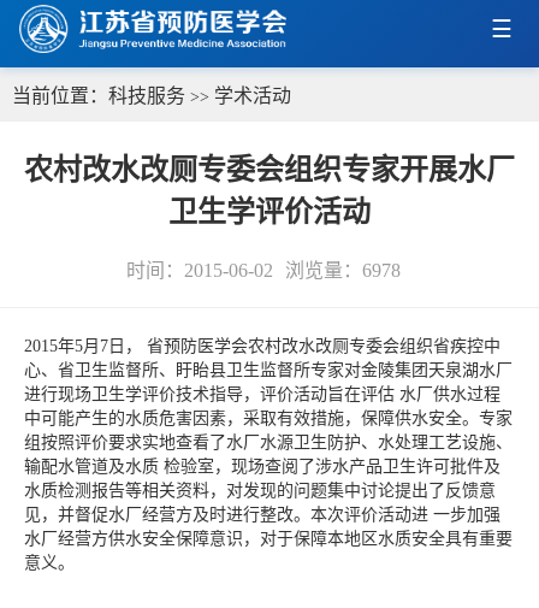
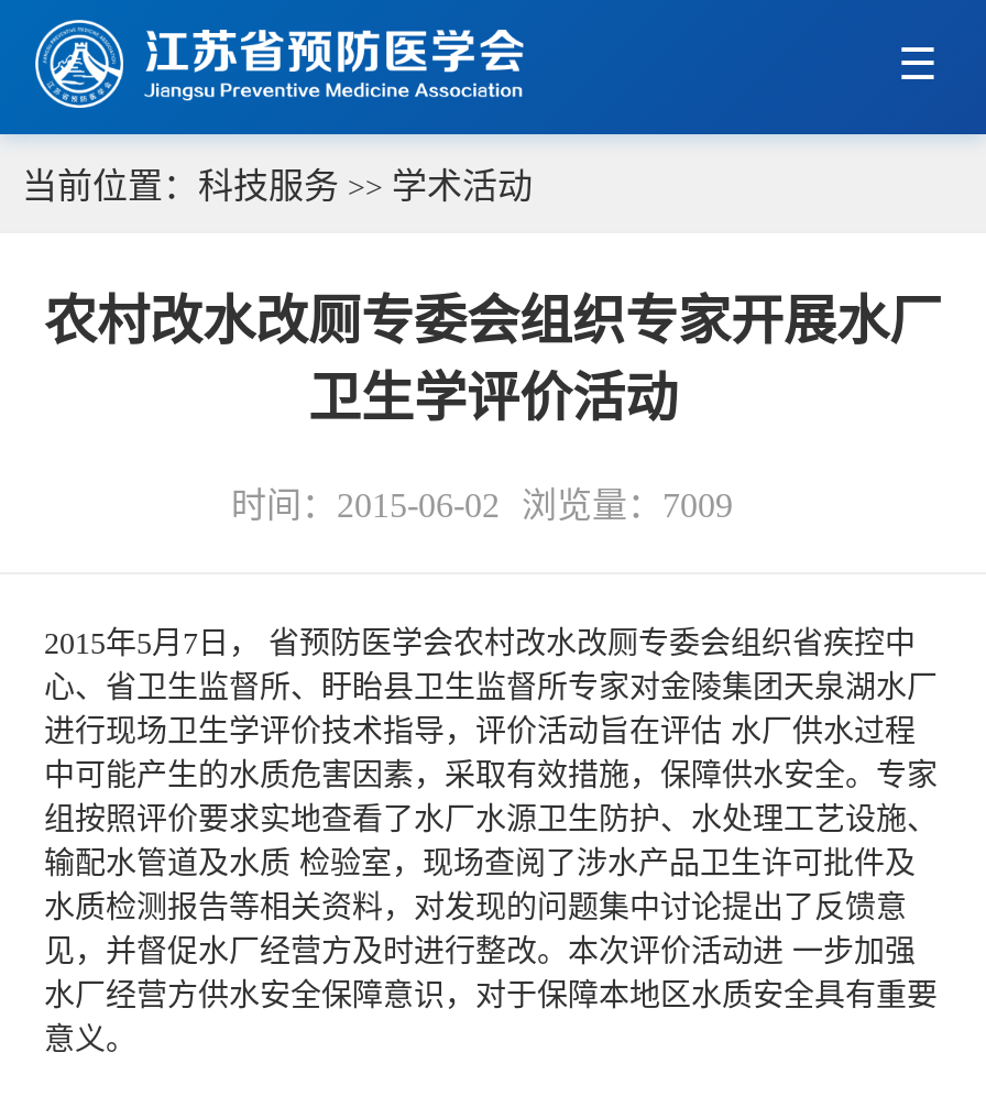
- 时间：2015-06-02 浏览量：6978
+ 时间：2015-06-02 浏览量：7009
